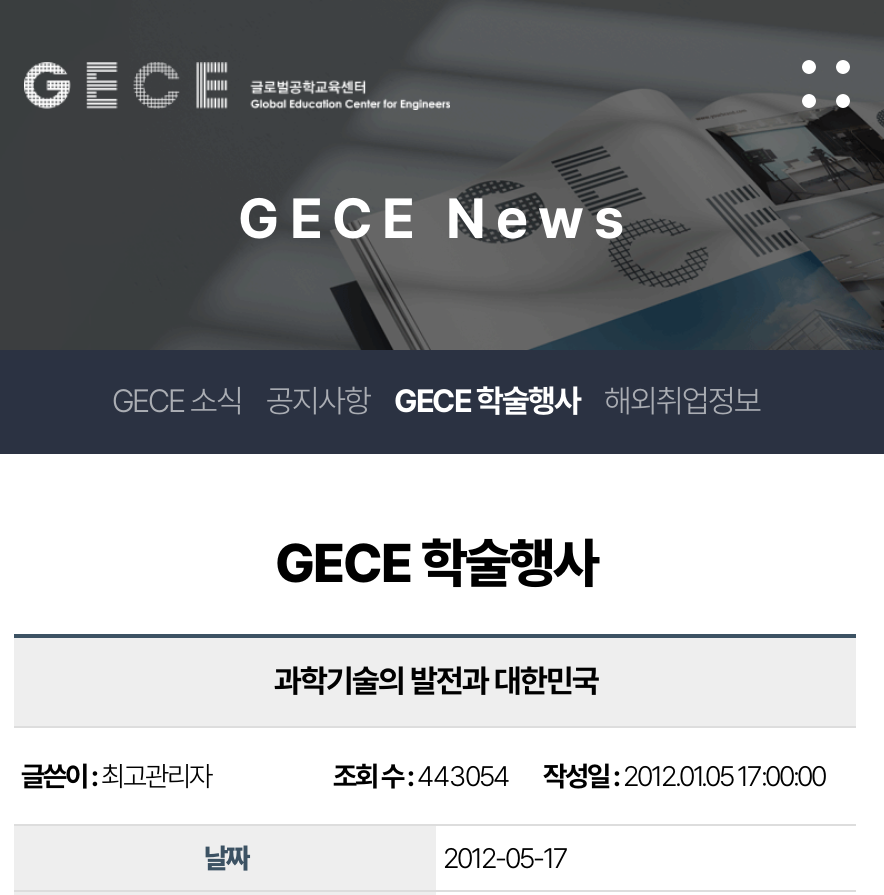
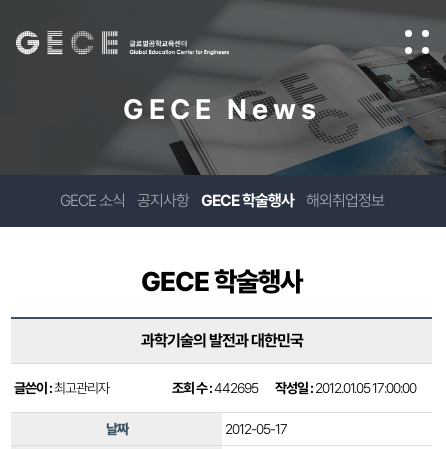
- 조회 수 :443054 작성일 : 2012.01.05 17:00:00
+ 조회 수 :442695 작성일 : 2012.01.05 17:00:00
